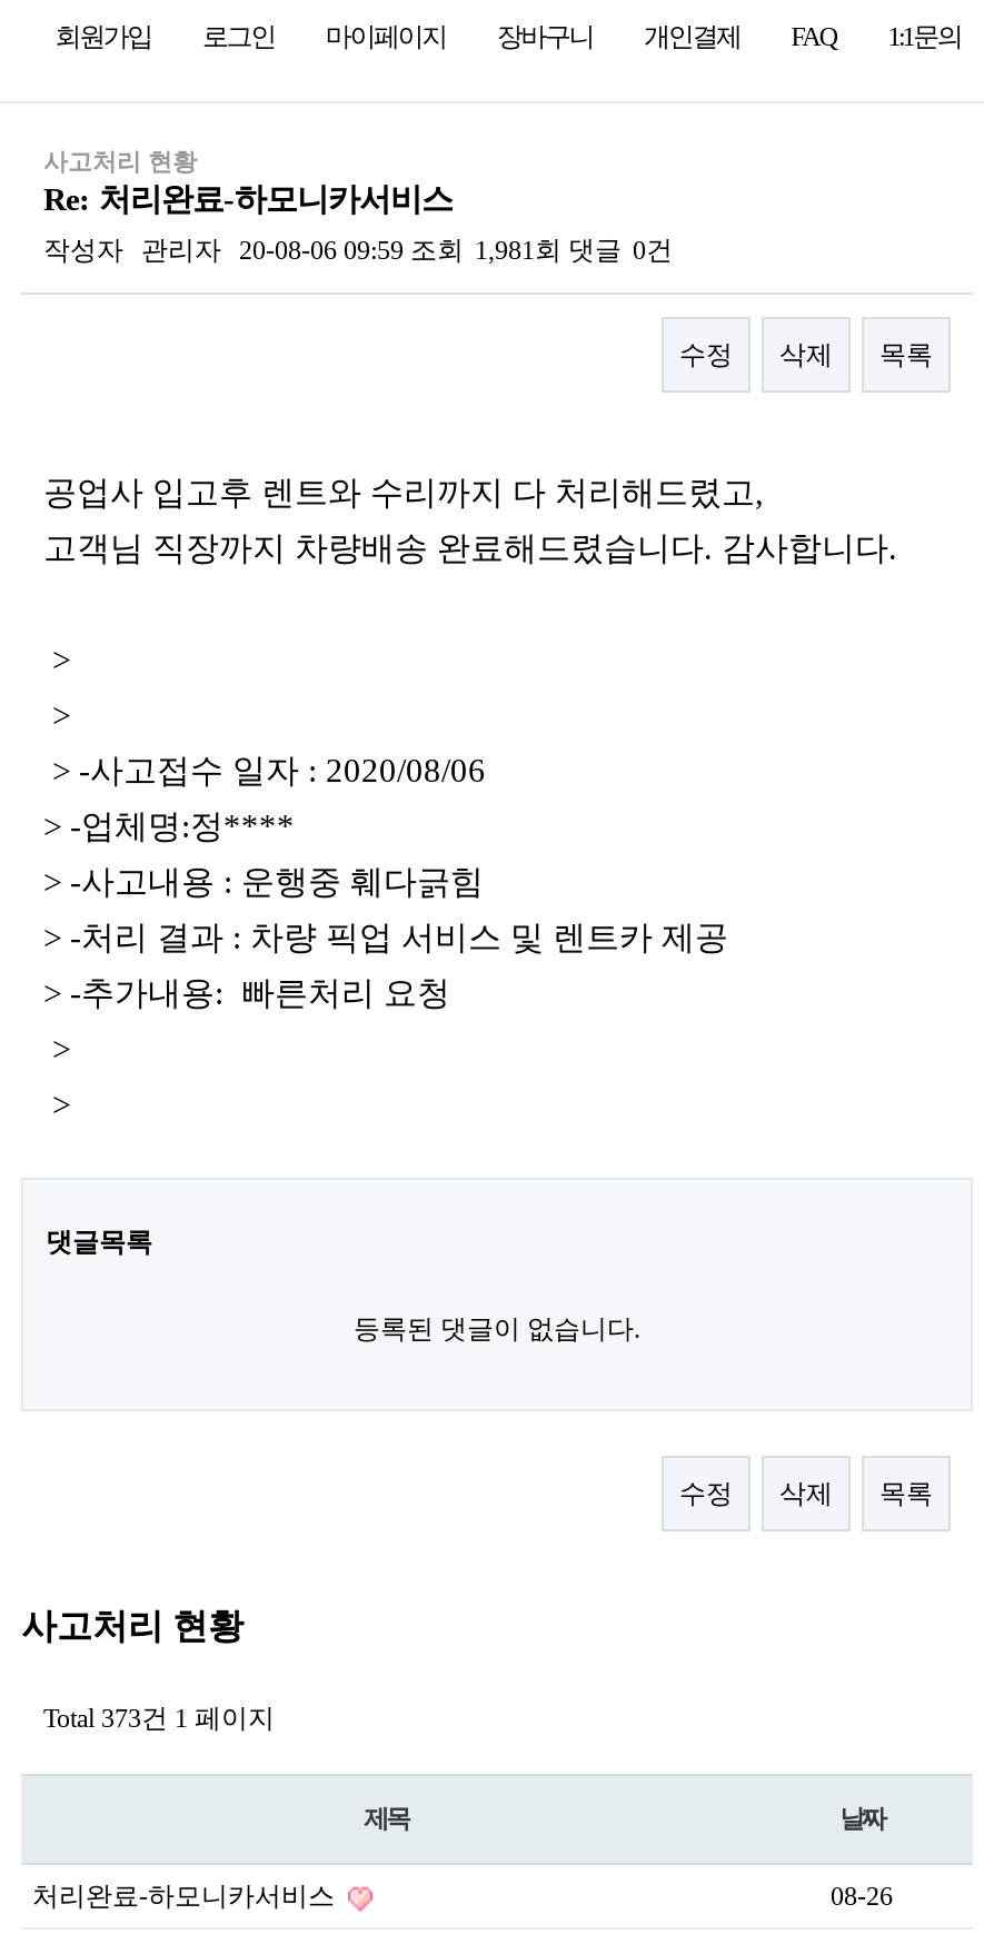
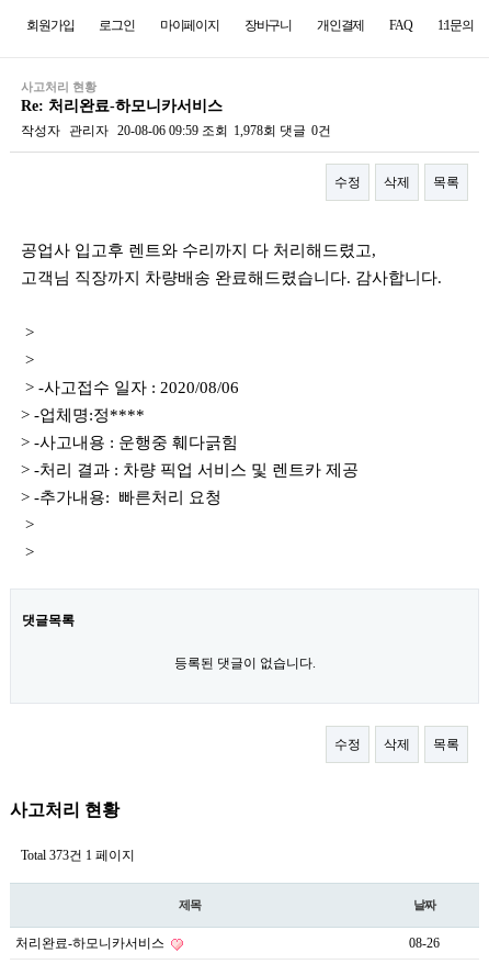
- 작성자 관리자 20-08-06 09:59 조회 1,981회 댓글 0건
+ 작성자 관리자 20-08-06 09:59 조회 1,978회 댓글 0건
